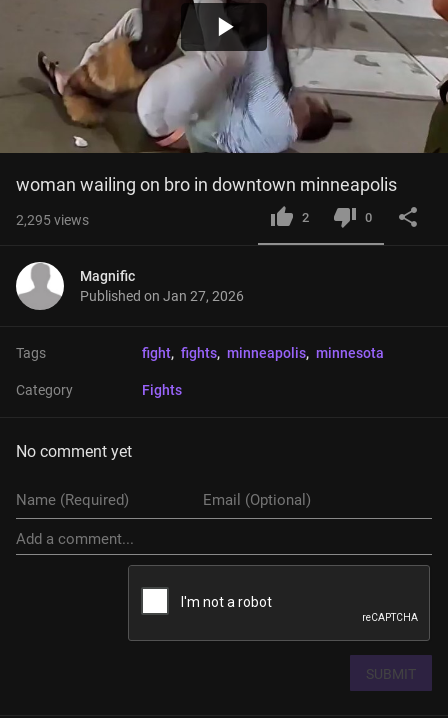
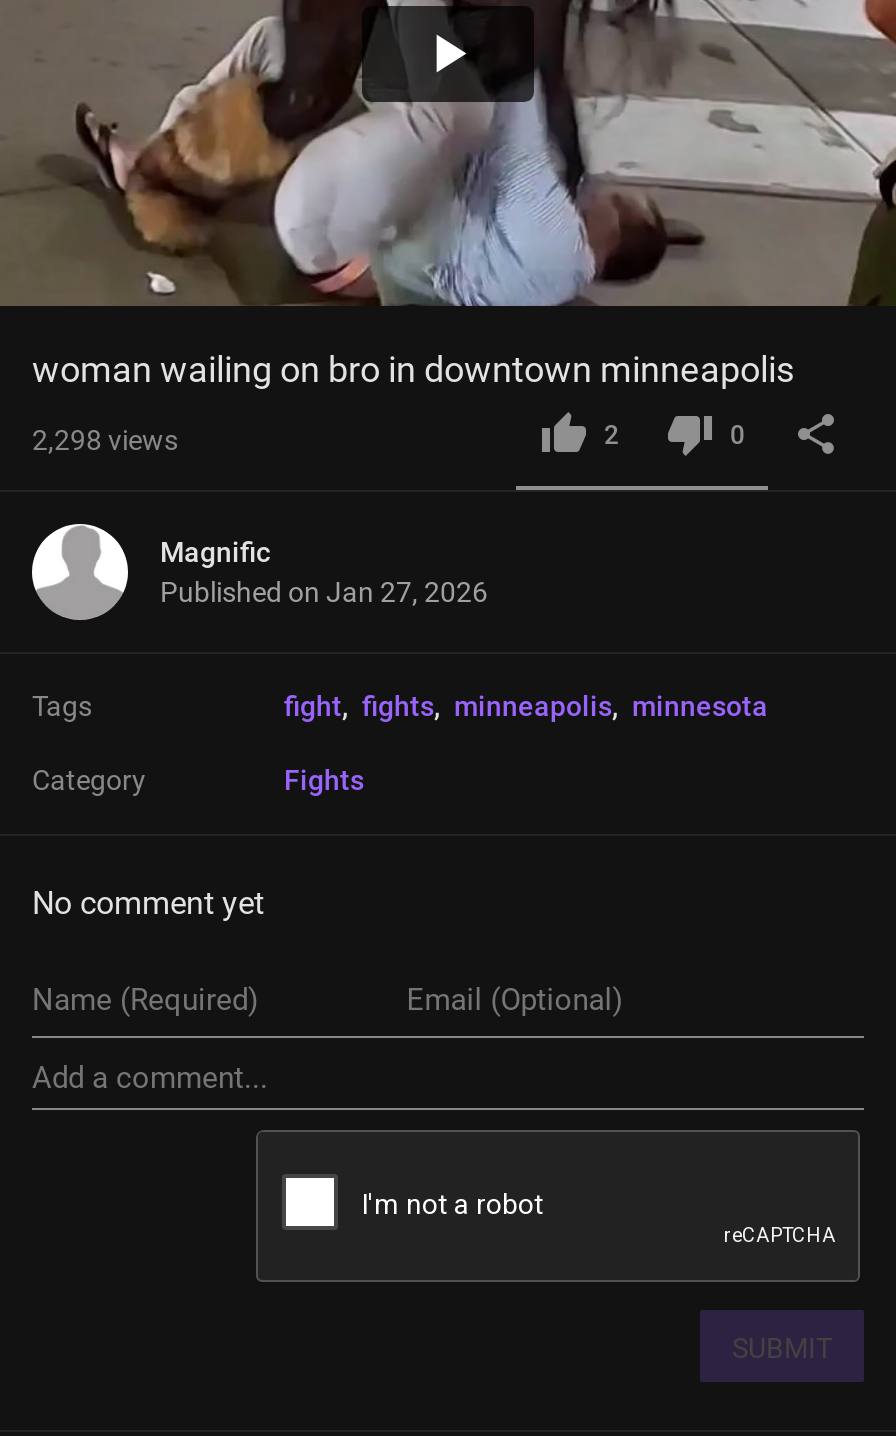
- 2,295 views
+ 2,298 views
